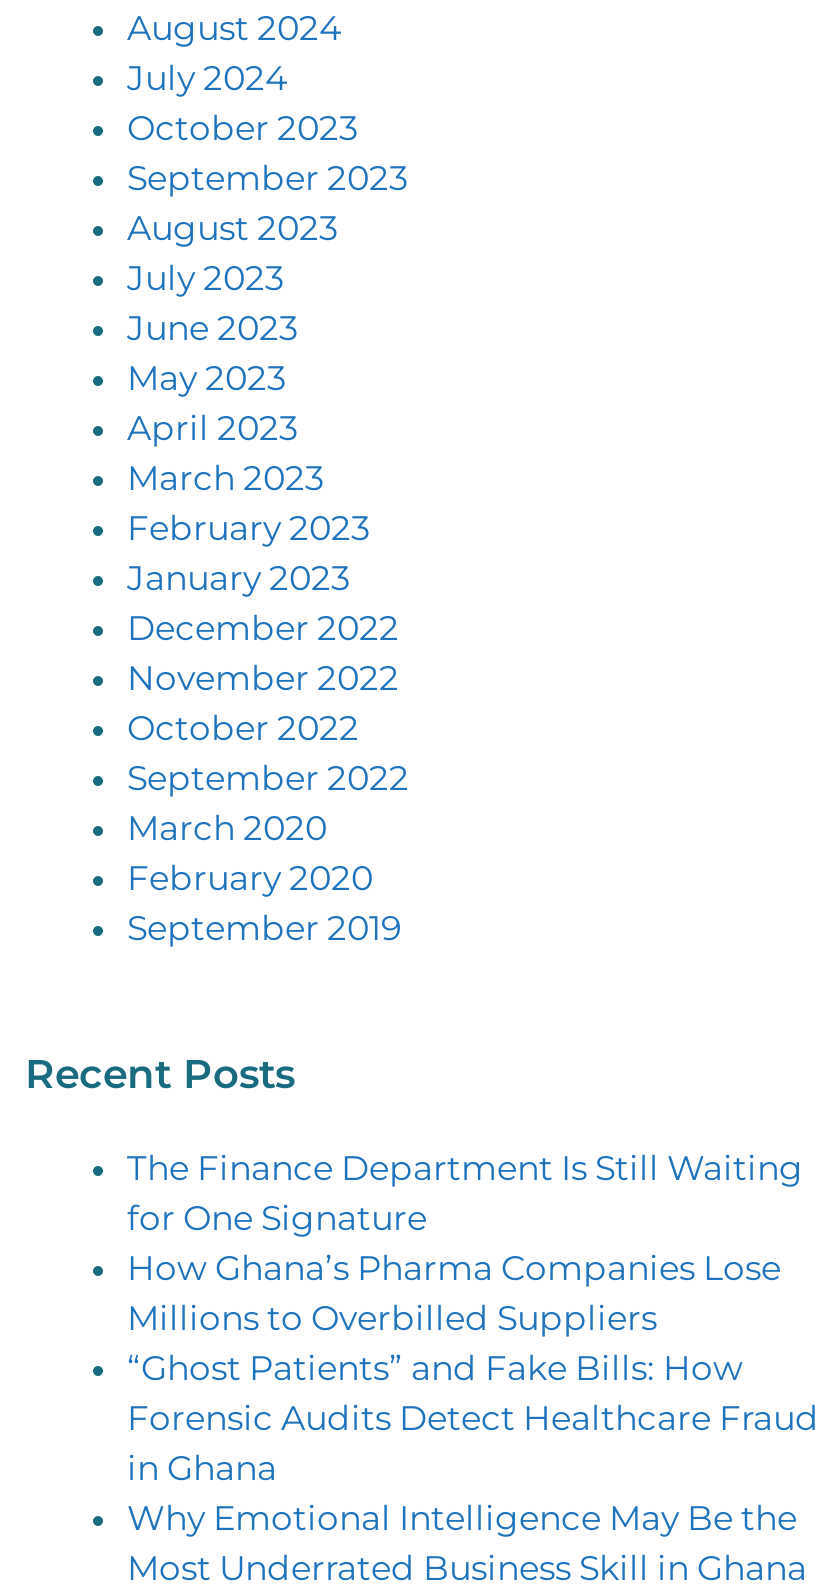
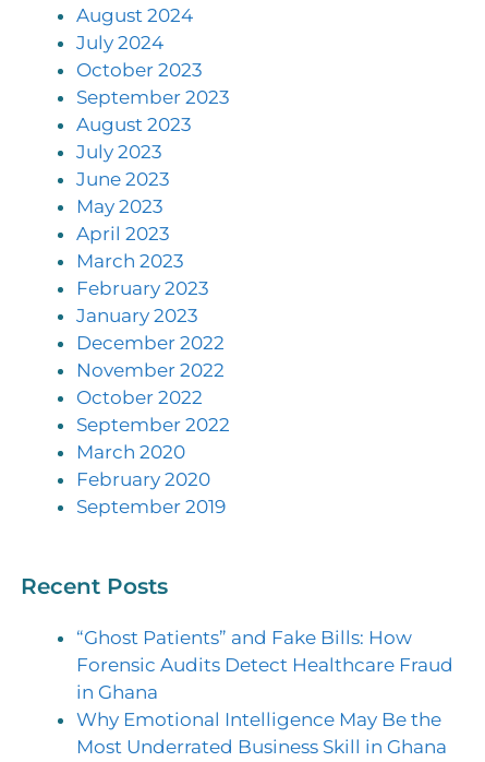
- The Finance Department Is Still Waiting
- for One Signature
- How Ghana’s Pharma Companies Lose
- Millions to Overbilled Suppliers
